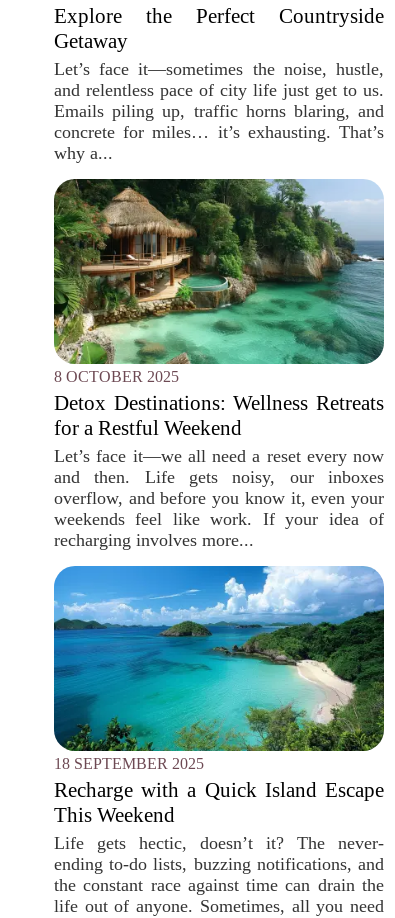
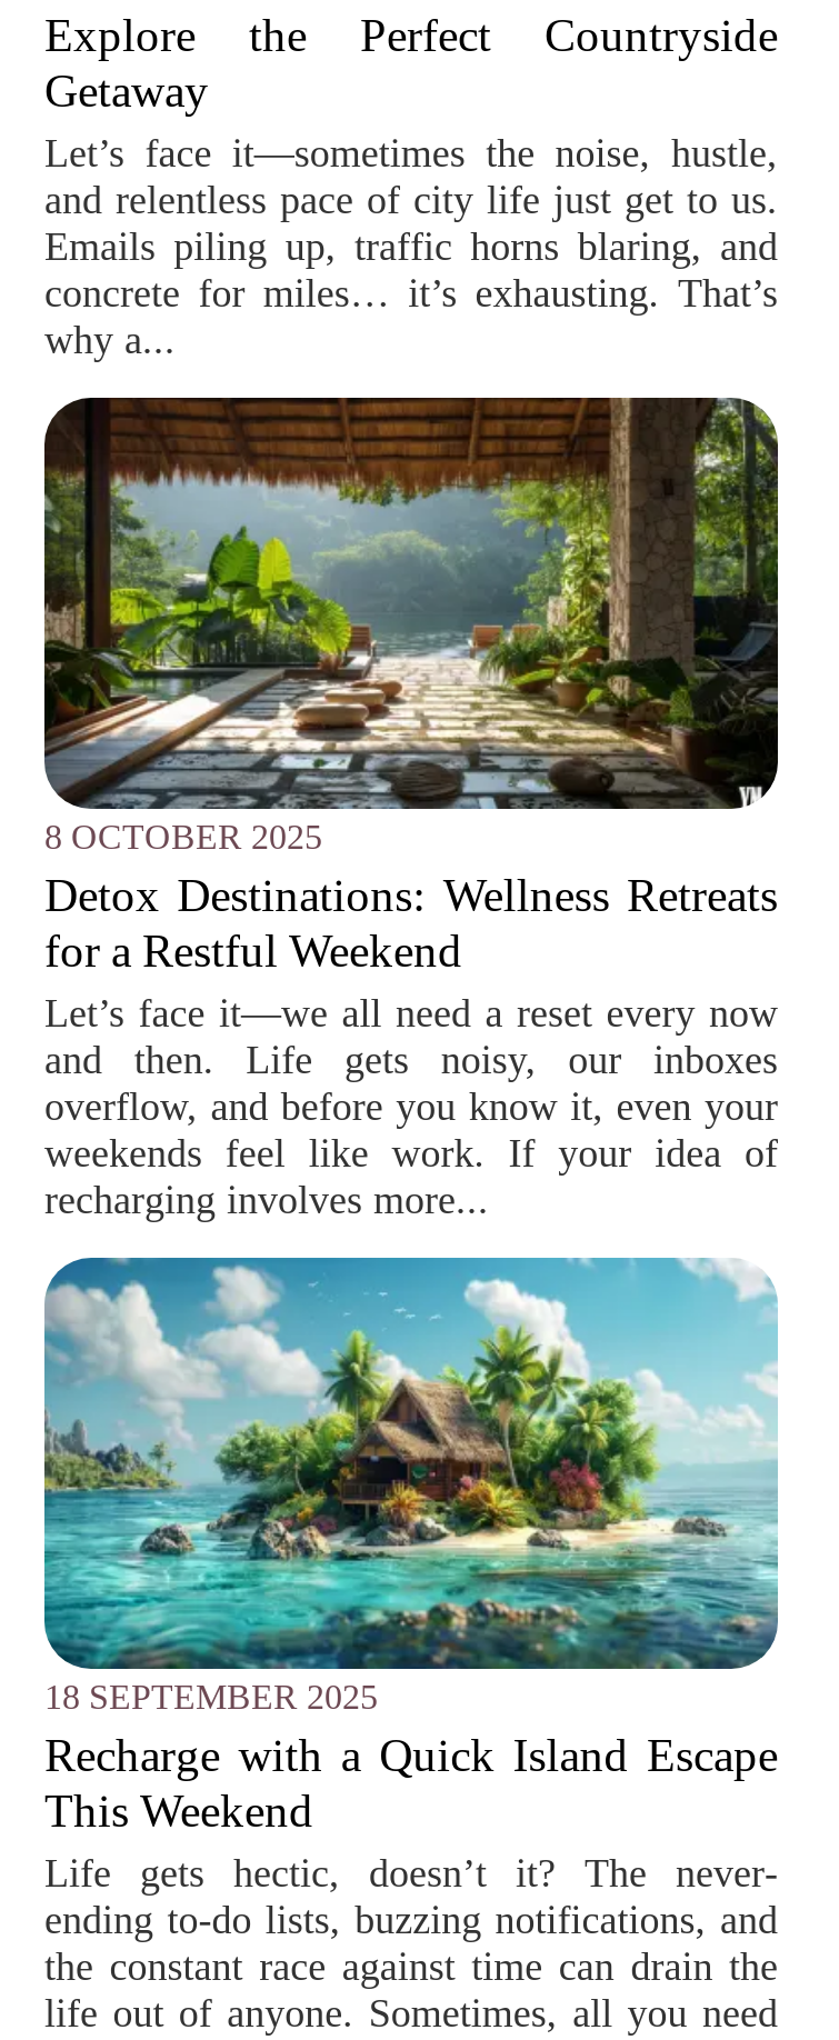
- [image]
+ [image]

- [image]
+ [image]
